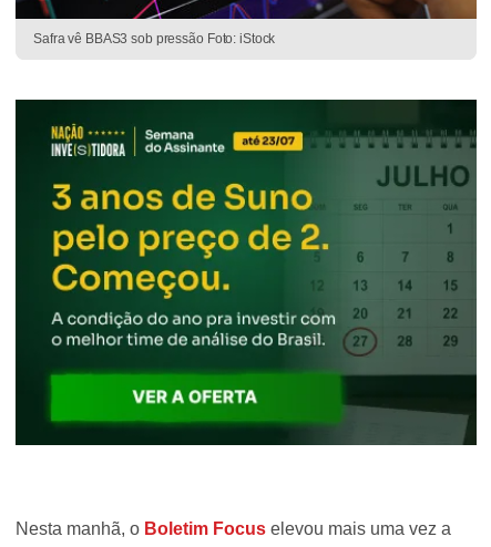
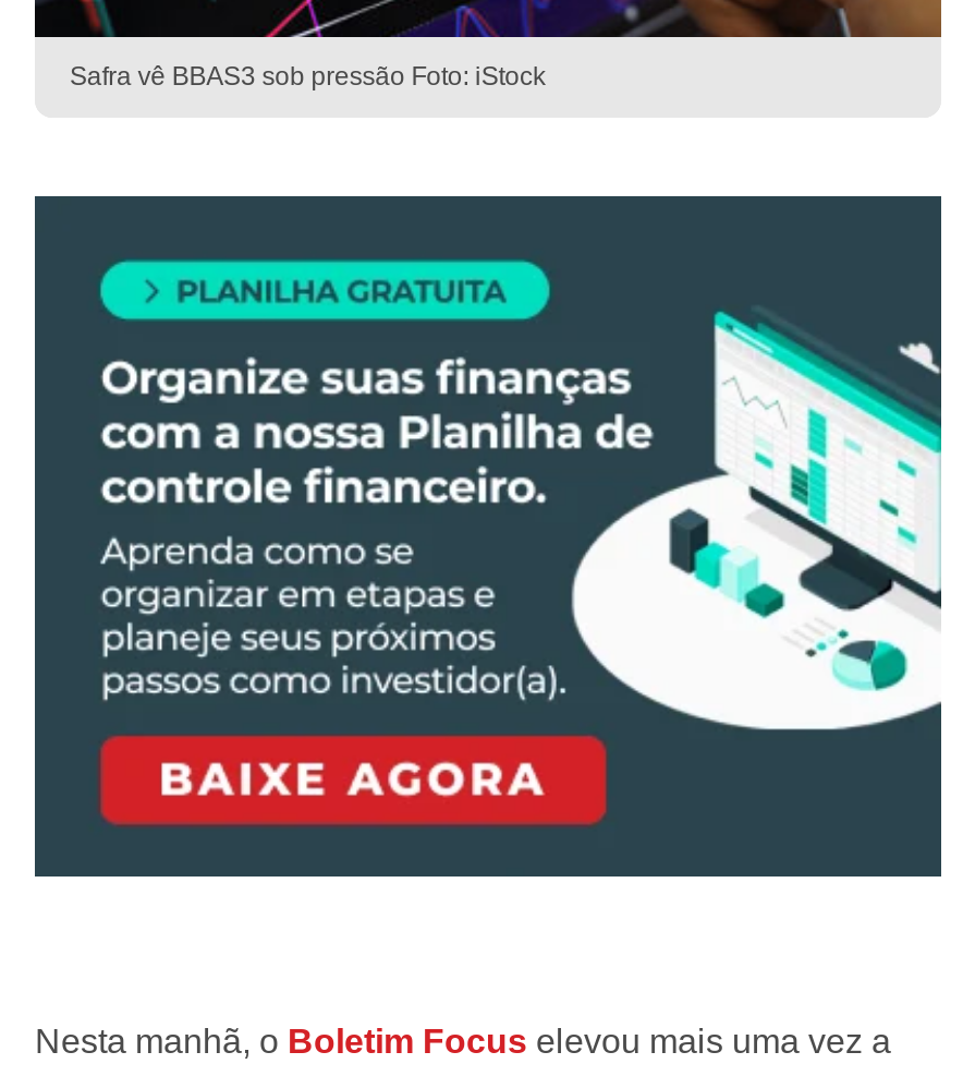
- [image]
+ [image]
